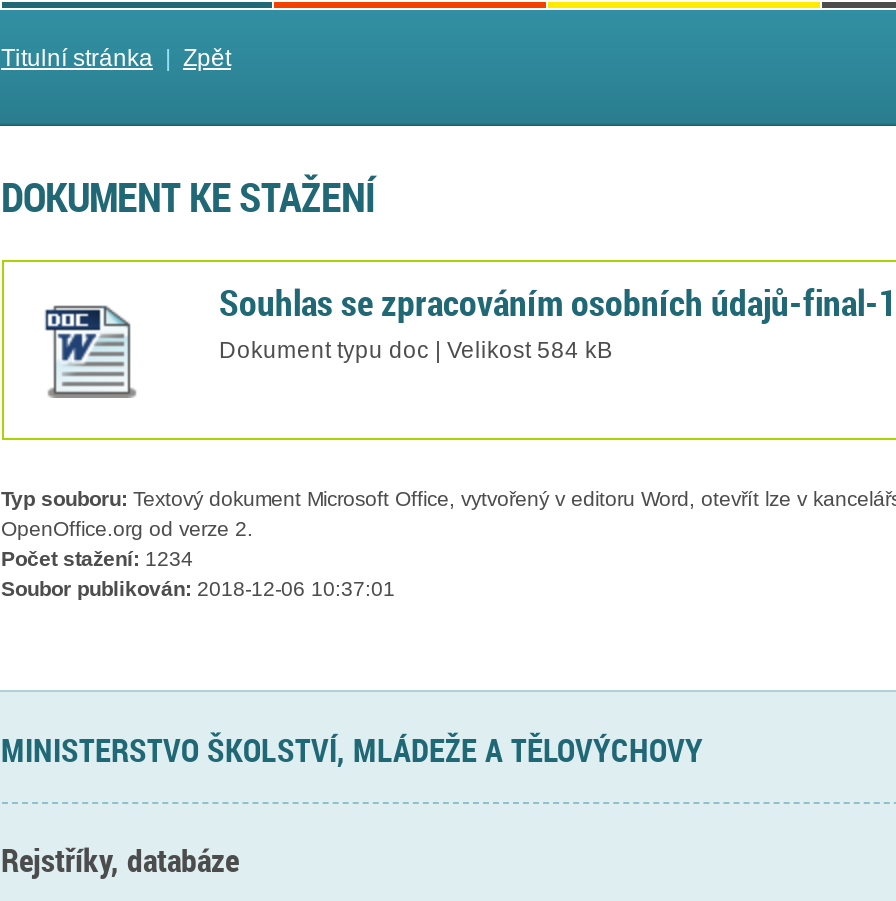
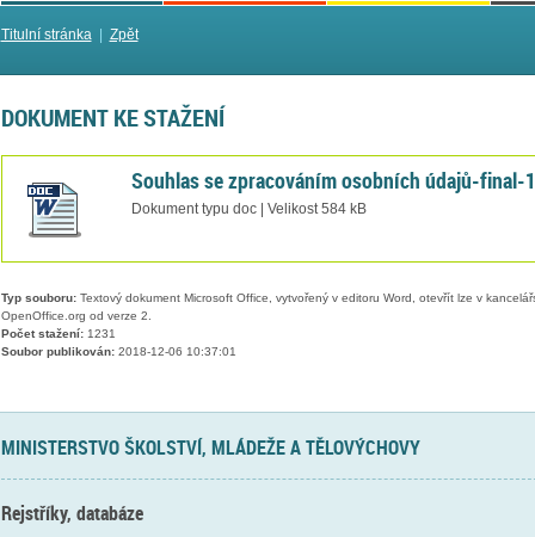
- Počet stažení: 1234
+ Počet stažení: 1231
